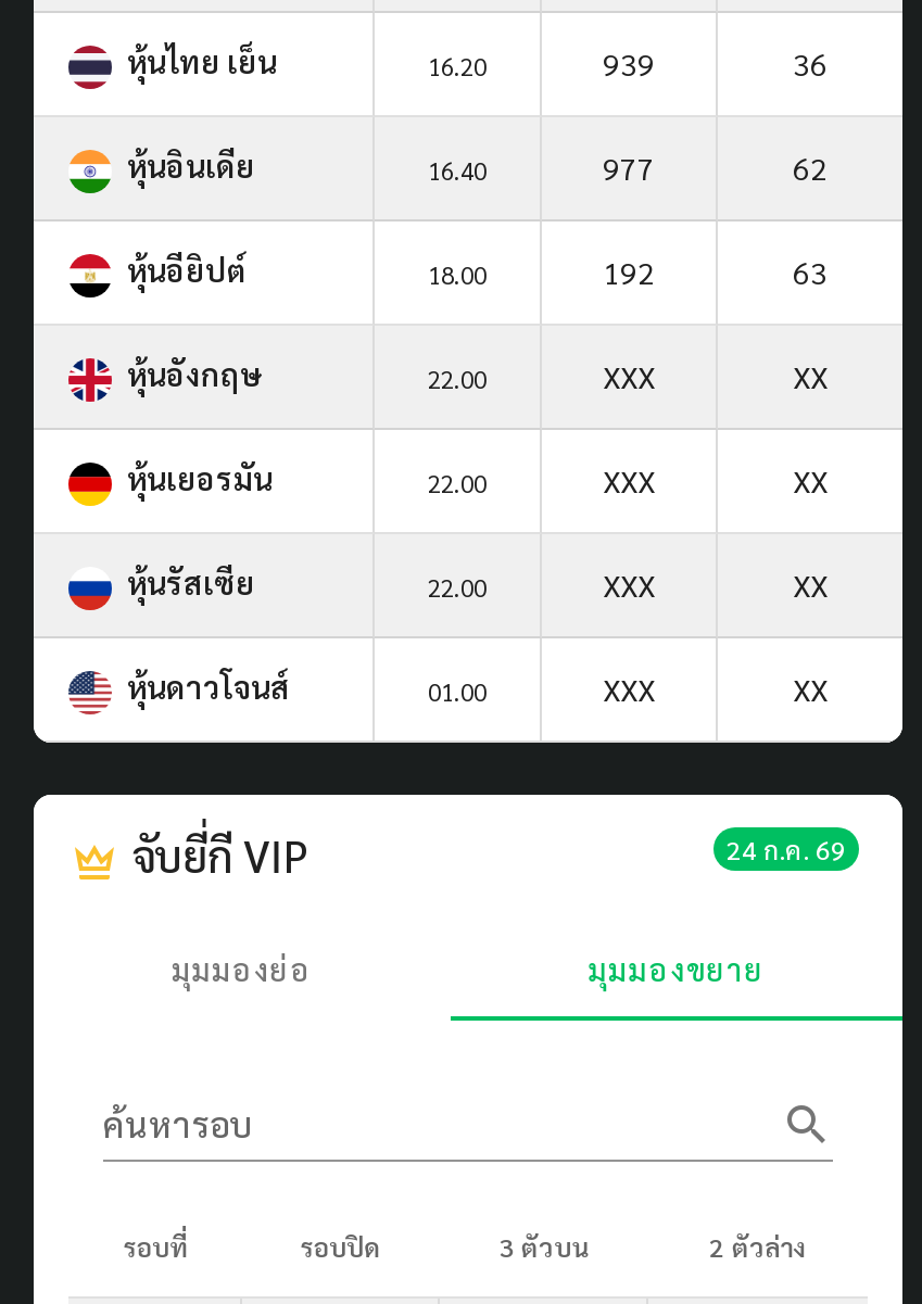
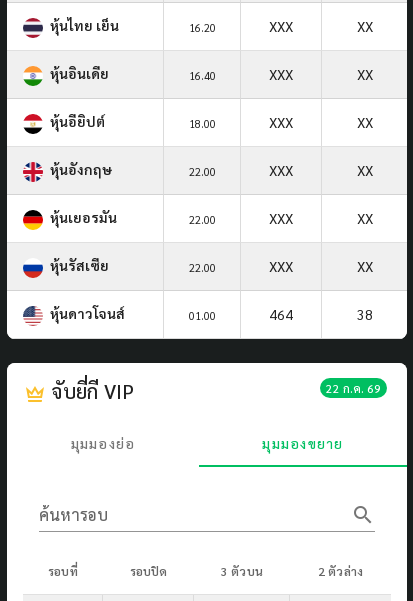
- 939
- 36
+ XXX
+ XX

- 977
- 62
+ XXX
+ XX

- 192
- 63
+ XXX
+ XX

- XXX
- XX
+ 464
+ 38

- 24 ก.ค. 69
+ 22 ก.ค. 69
